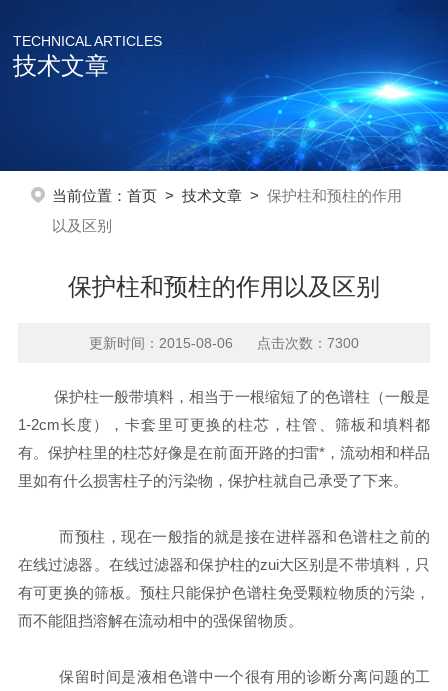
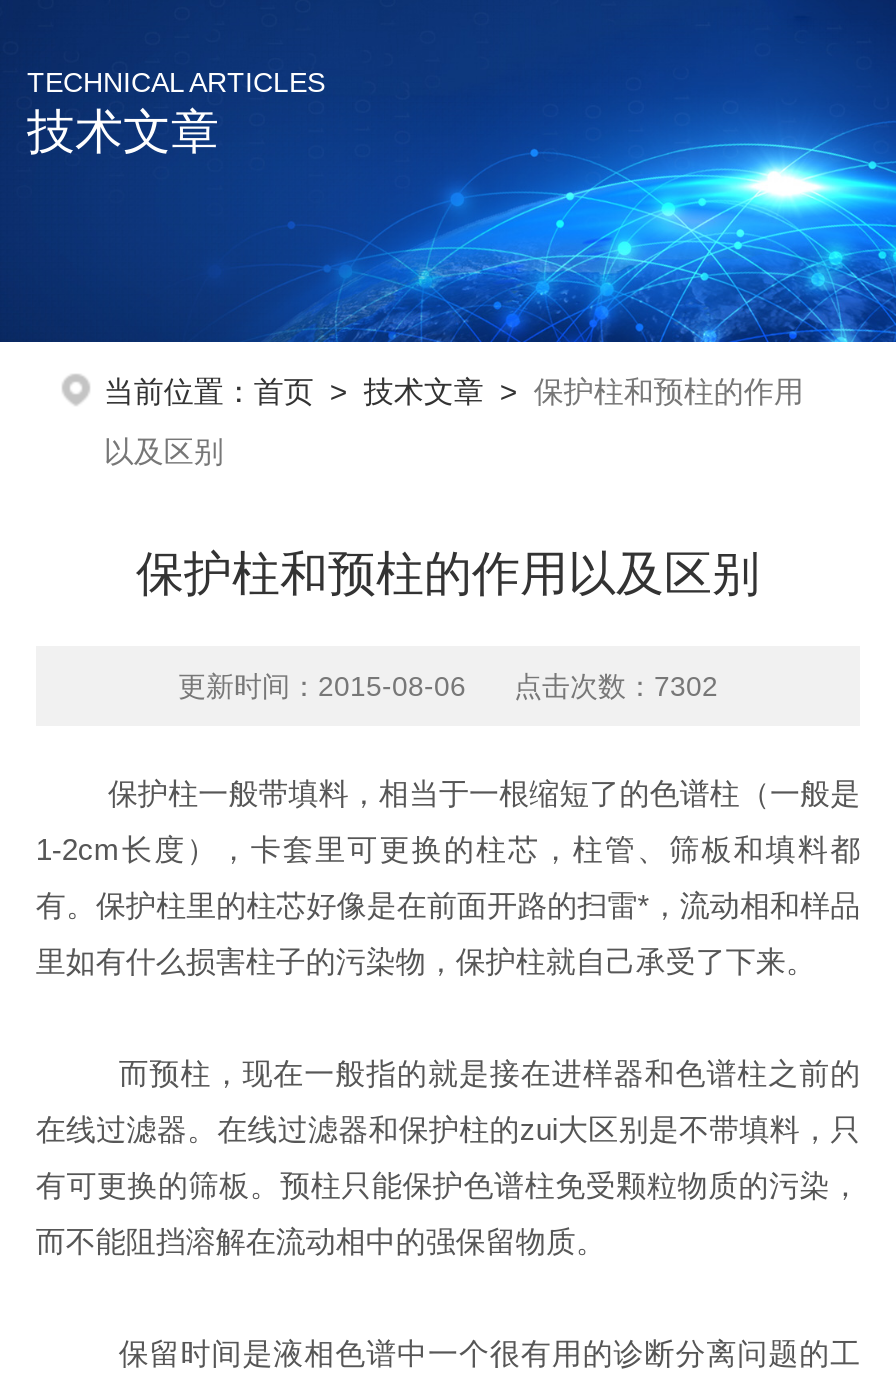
- 更新时间：2015-08-06 点击次数：7300
+ 更新时间：2015-08-06 点击次数：7302
